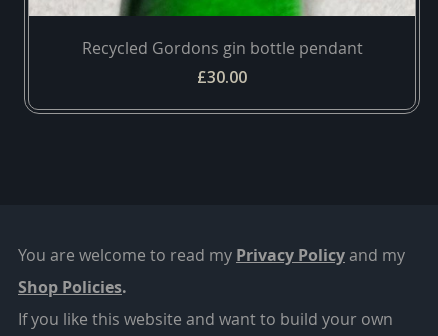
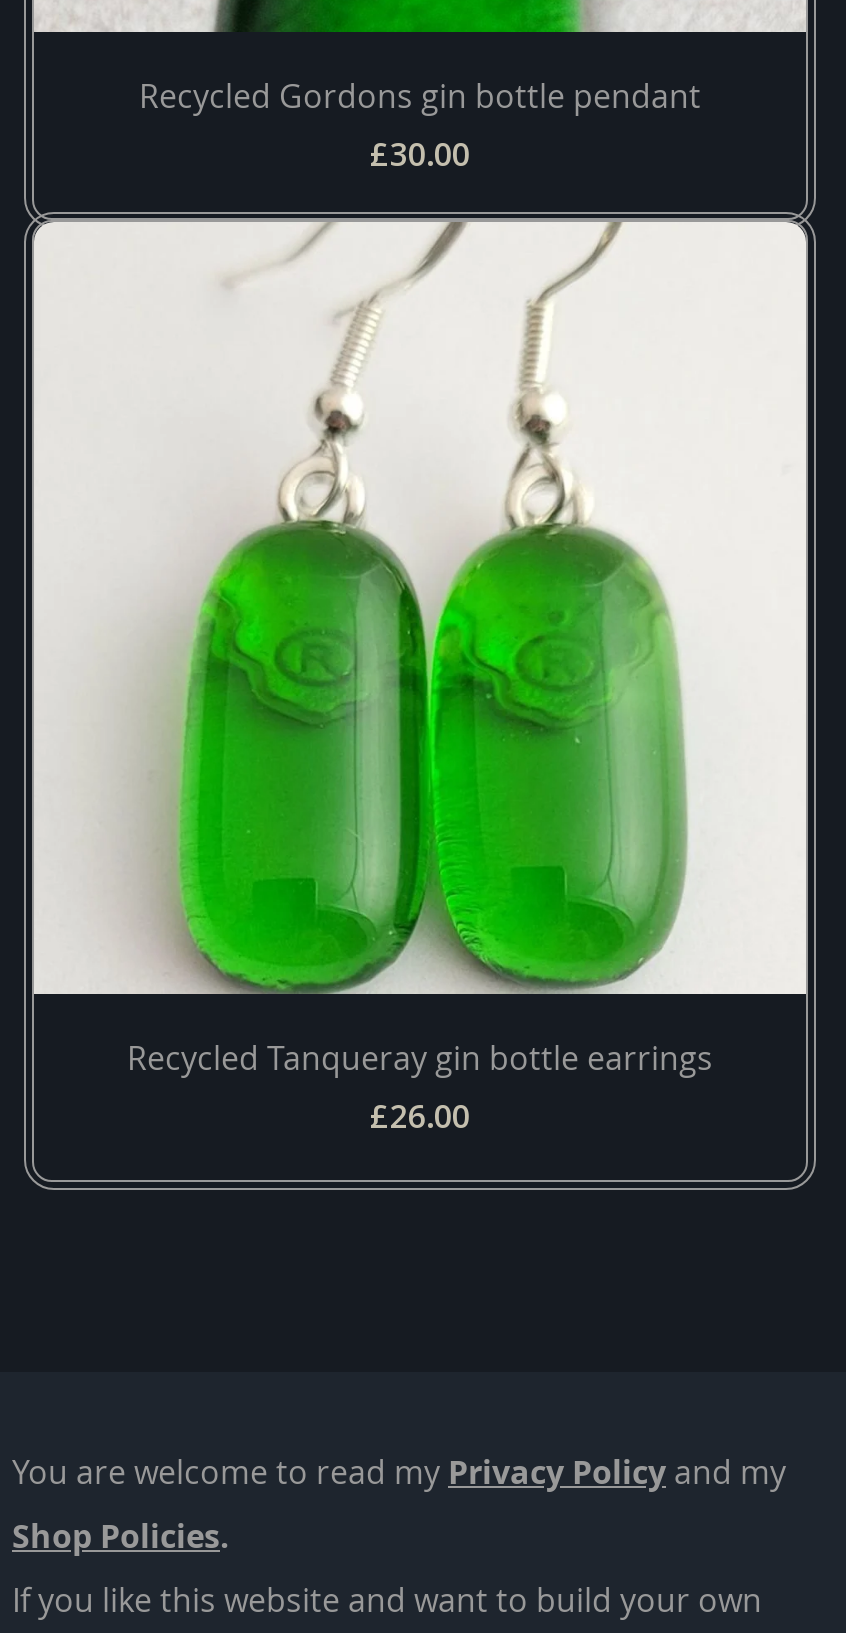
+ [image]
+ Recycled Tanqueray gin bottle earrings
+ £26.00
